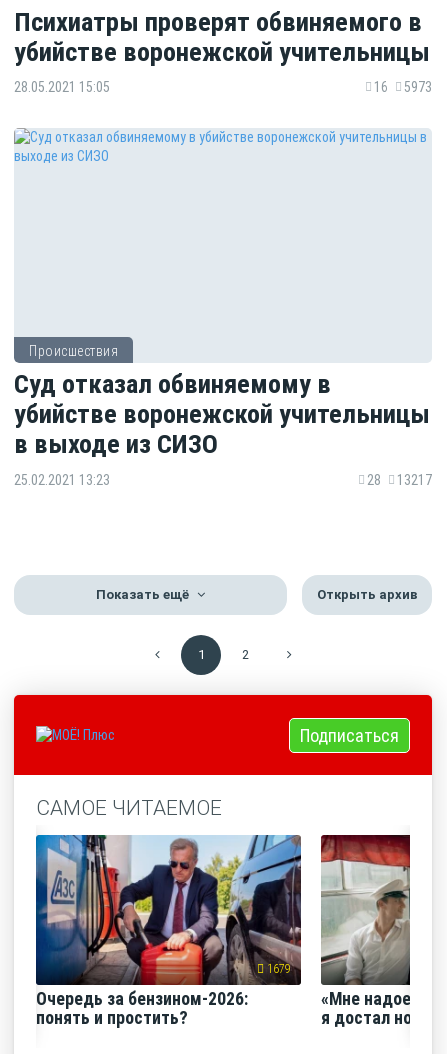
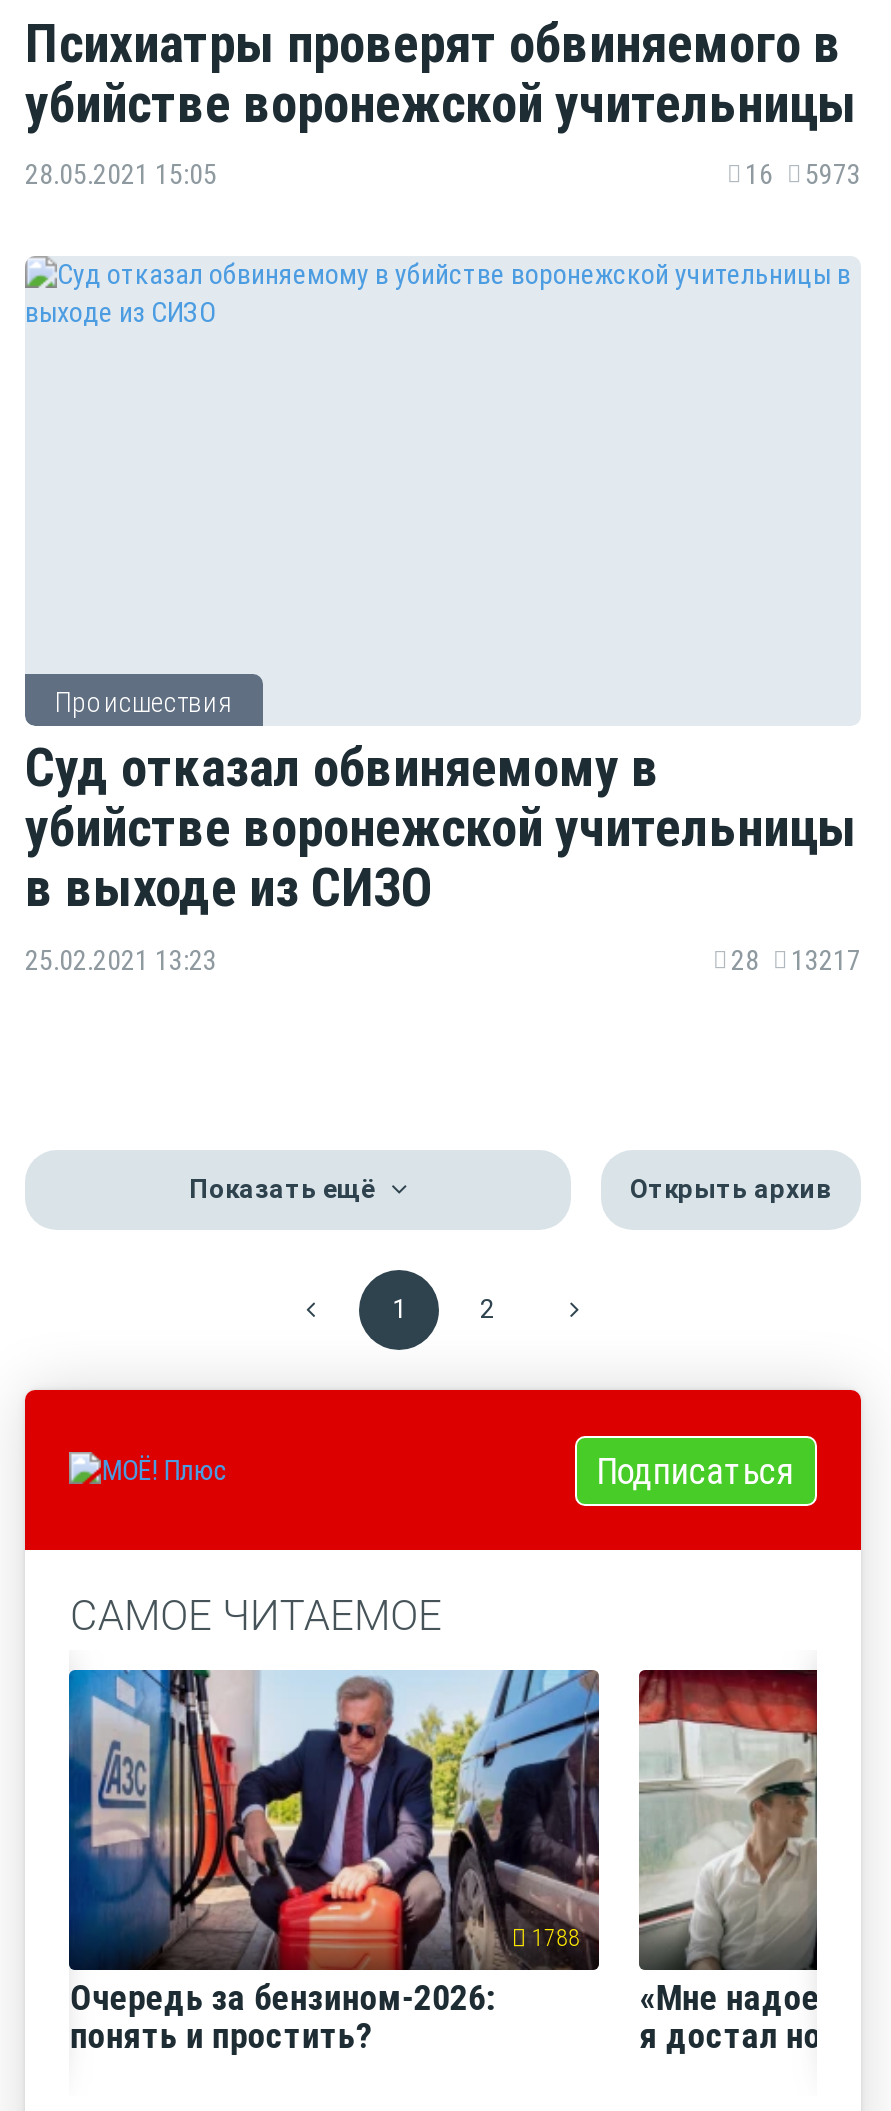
- 1679
+ 1788
